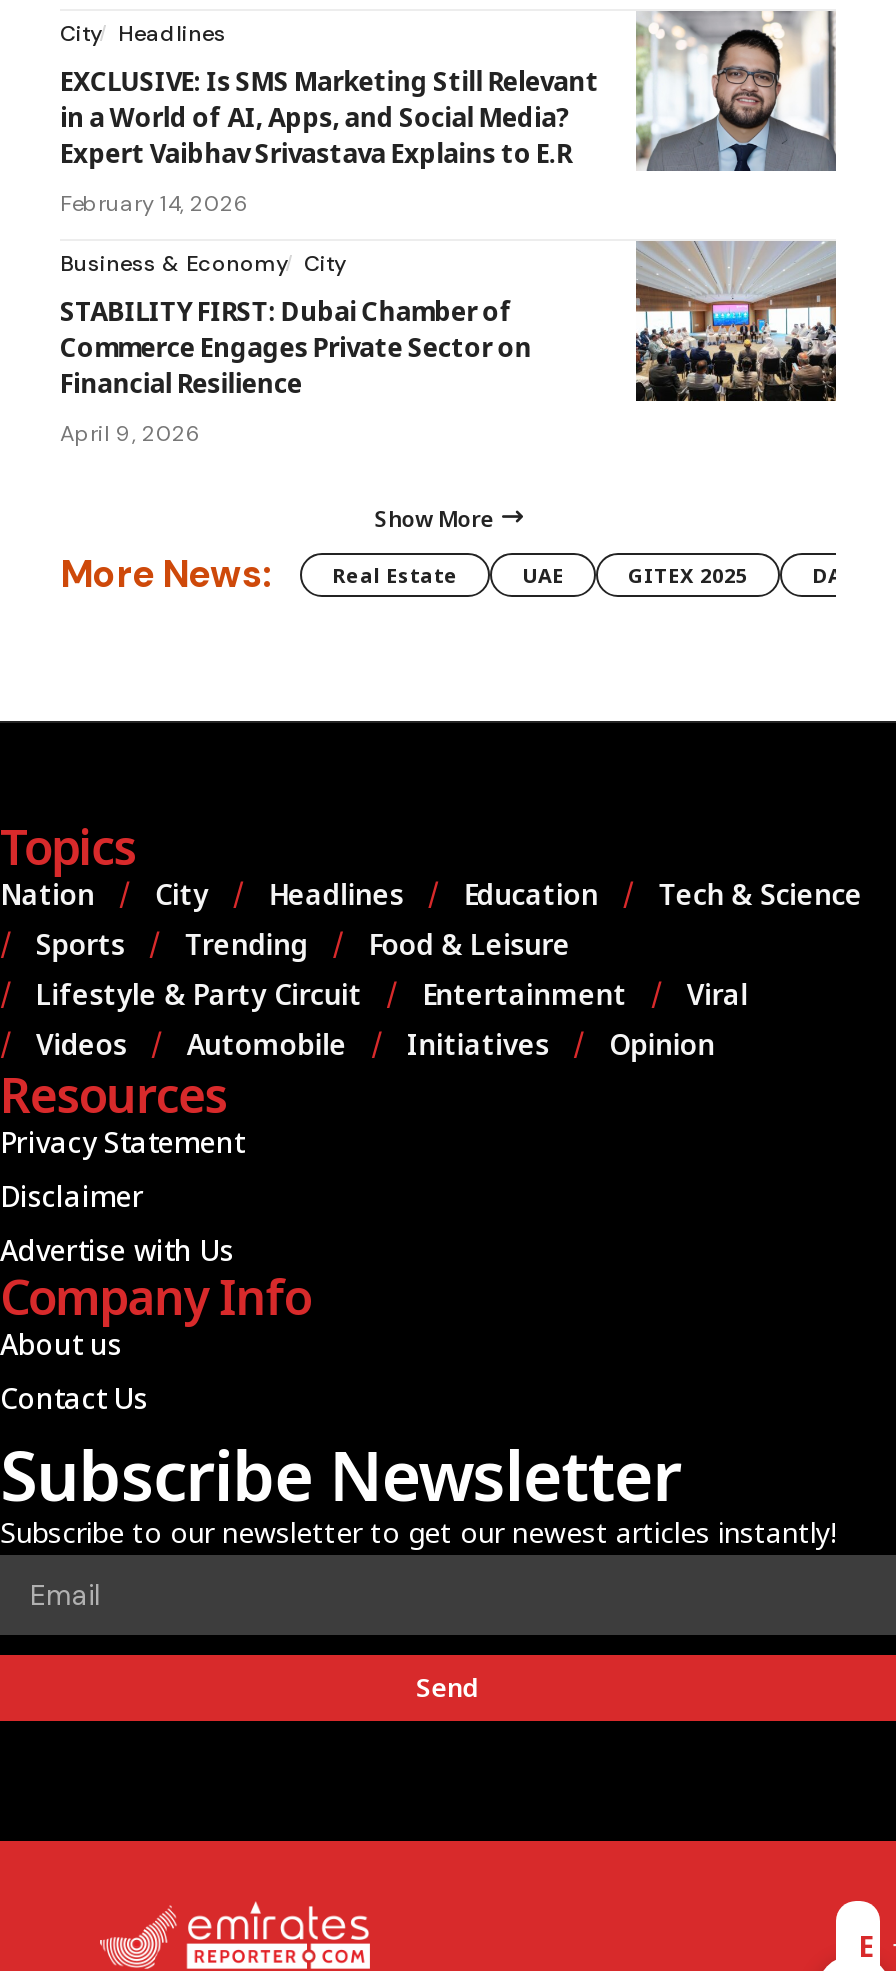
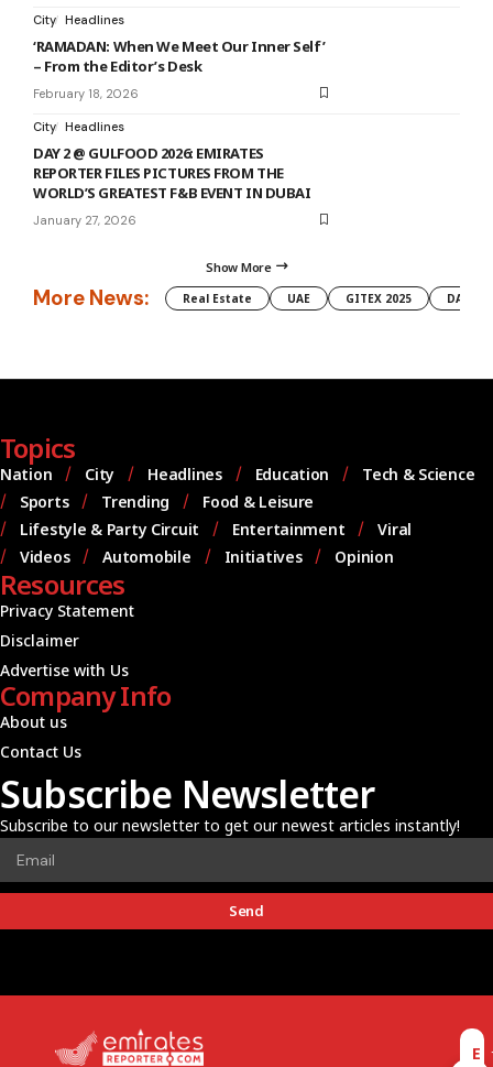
- [image]

- EXCLUSIVE: Is SMS Marketing Still Relevant
- in a World of AI, Apps, and Social Media?
- Expert Vaibhav Srivastava Explains to E.R
+ ‘RAMADAN: When We Meet Our Inner Self’
+ – From the Editor’s Desk

- February 14, 2026
+ February 18, 2026

- Business & Economy City
- STABILITY FIRST: Dubai Chamber of
- Commerce Engages Private Sector on
- Financial Resilience
+ City Headlines
+ DAY 2 @ GULFOOD 2026: EMIRATES
+ REPORTER FILES PICTURES FROM THE
+ WORLD’S GREATEST F&B EVENT IN DUBAI

- [image]

- April 9, 2026
+ January 27, 2026
